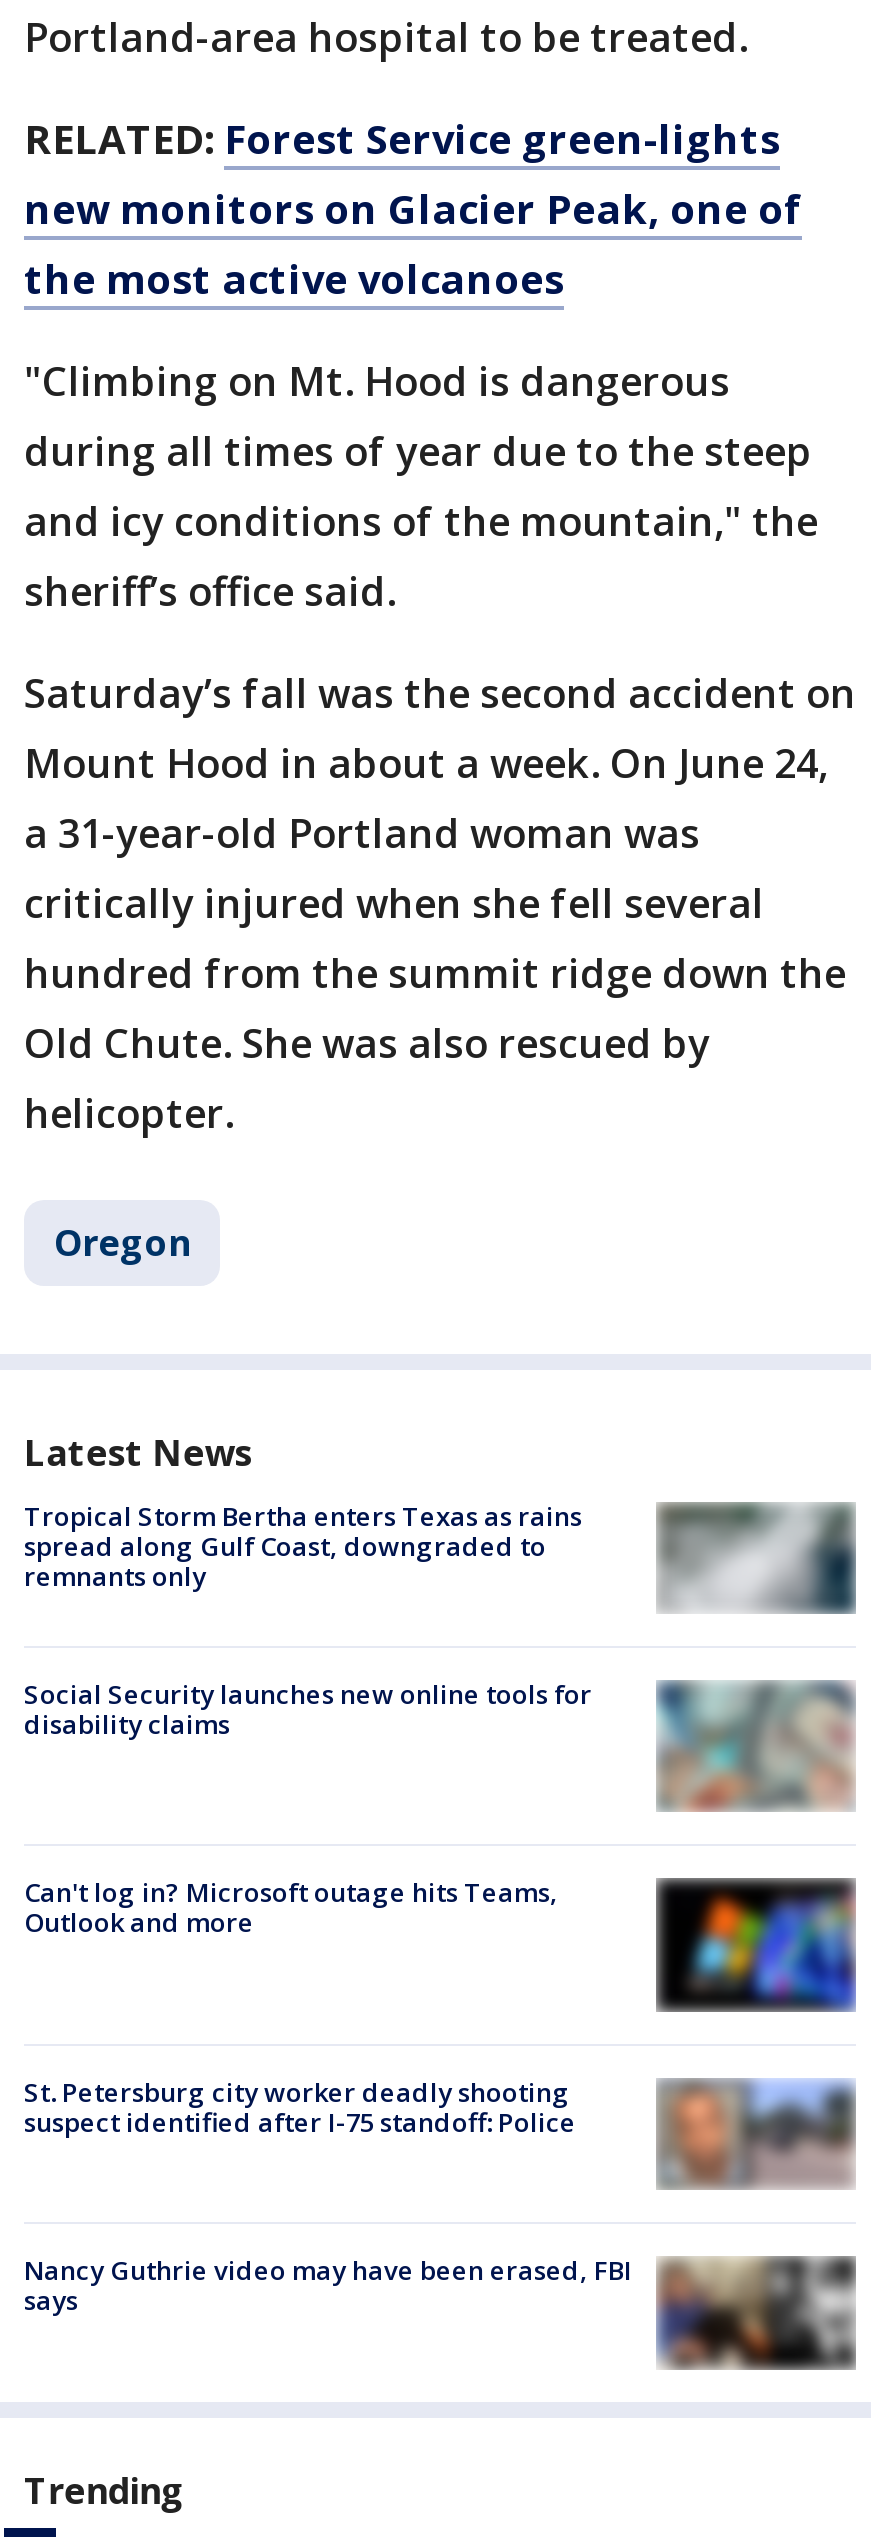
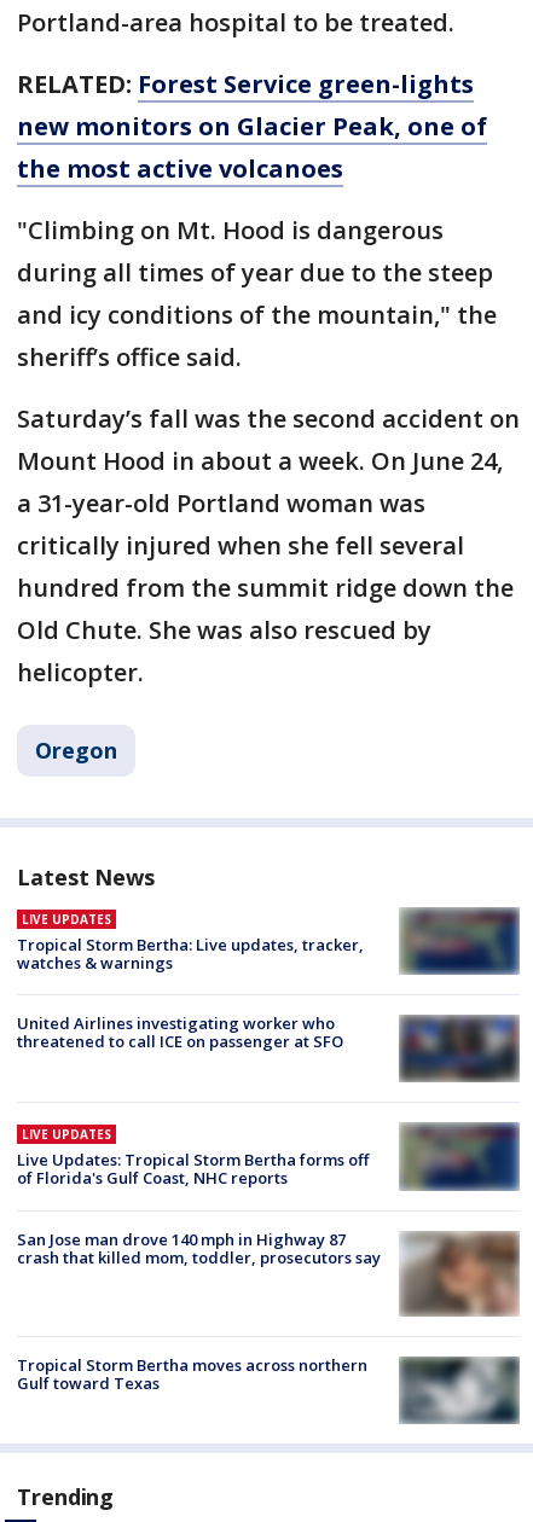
- [image]
- Tropical Storm Bertha enters Texas as rains
- spread along Gulf Coast, downgraded to
- remnants only
+ [image]
+ LIVE UPDATES
+ Tropical Storm Bertha: Live updates, tracker,
+ watches & warnings

- Social Security launches new online tools for
- disability claims
+ United Airlines investigating worker who
+ threatened to call ICE on passenger at SFO

- [image]
+ [image]

- Can't log in? Microsoft outage hits Teams,
- Outlook and more
+ LIVE UPDATES
+ Live Updates: Tropical Storm Bertha forms off
+ of Florida's Gulf Coast, NHC reports

- [image]
+ [image]

- [image]
+ [image]

- St. Petersburg city worker deadly shooting
- suspect identified after I-75 standoff: Police
+ San Jose man drove 140 mph in Highway 87
+ crash that killed mom, toddler, prosecutors say

- [image]
- Nancy Guthrie video may have been erased, FBI
- says
+ [image]
+ Tropical Storm Bertha moves across northern
+ Gulf toward Texas
